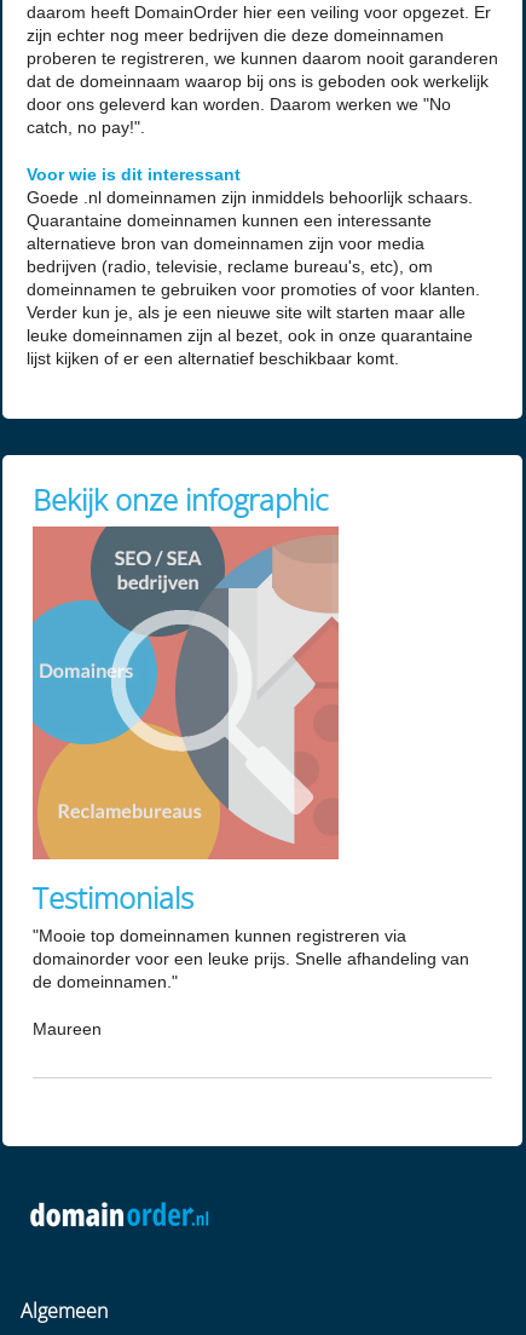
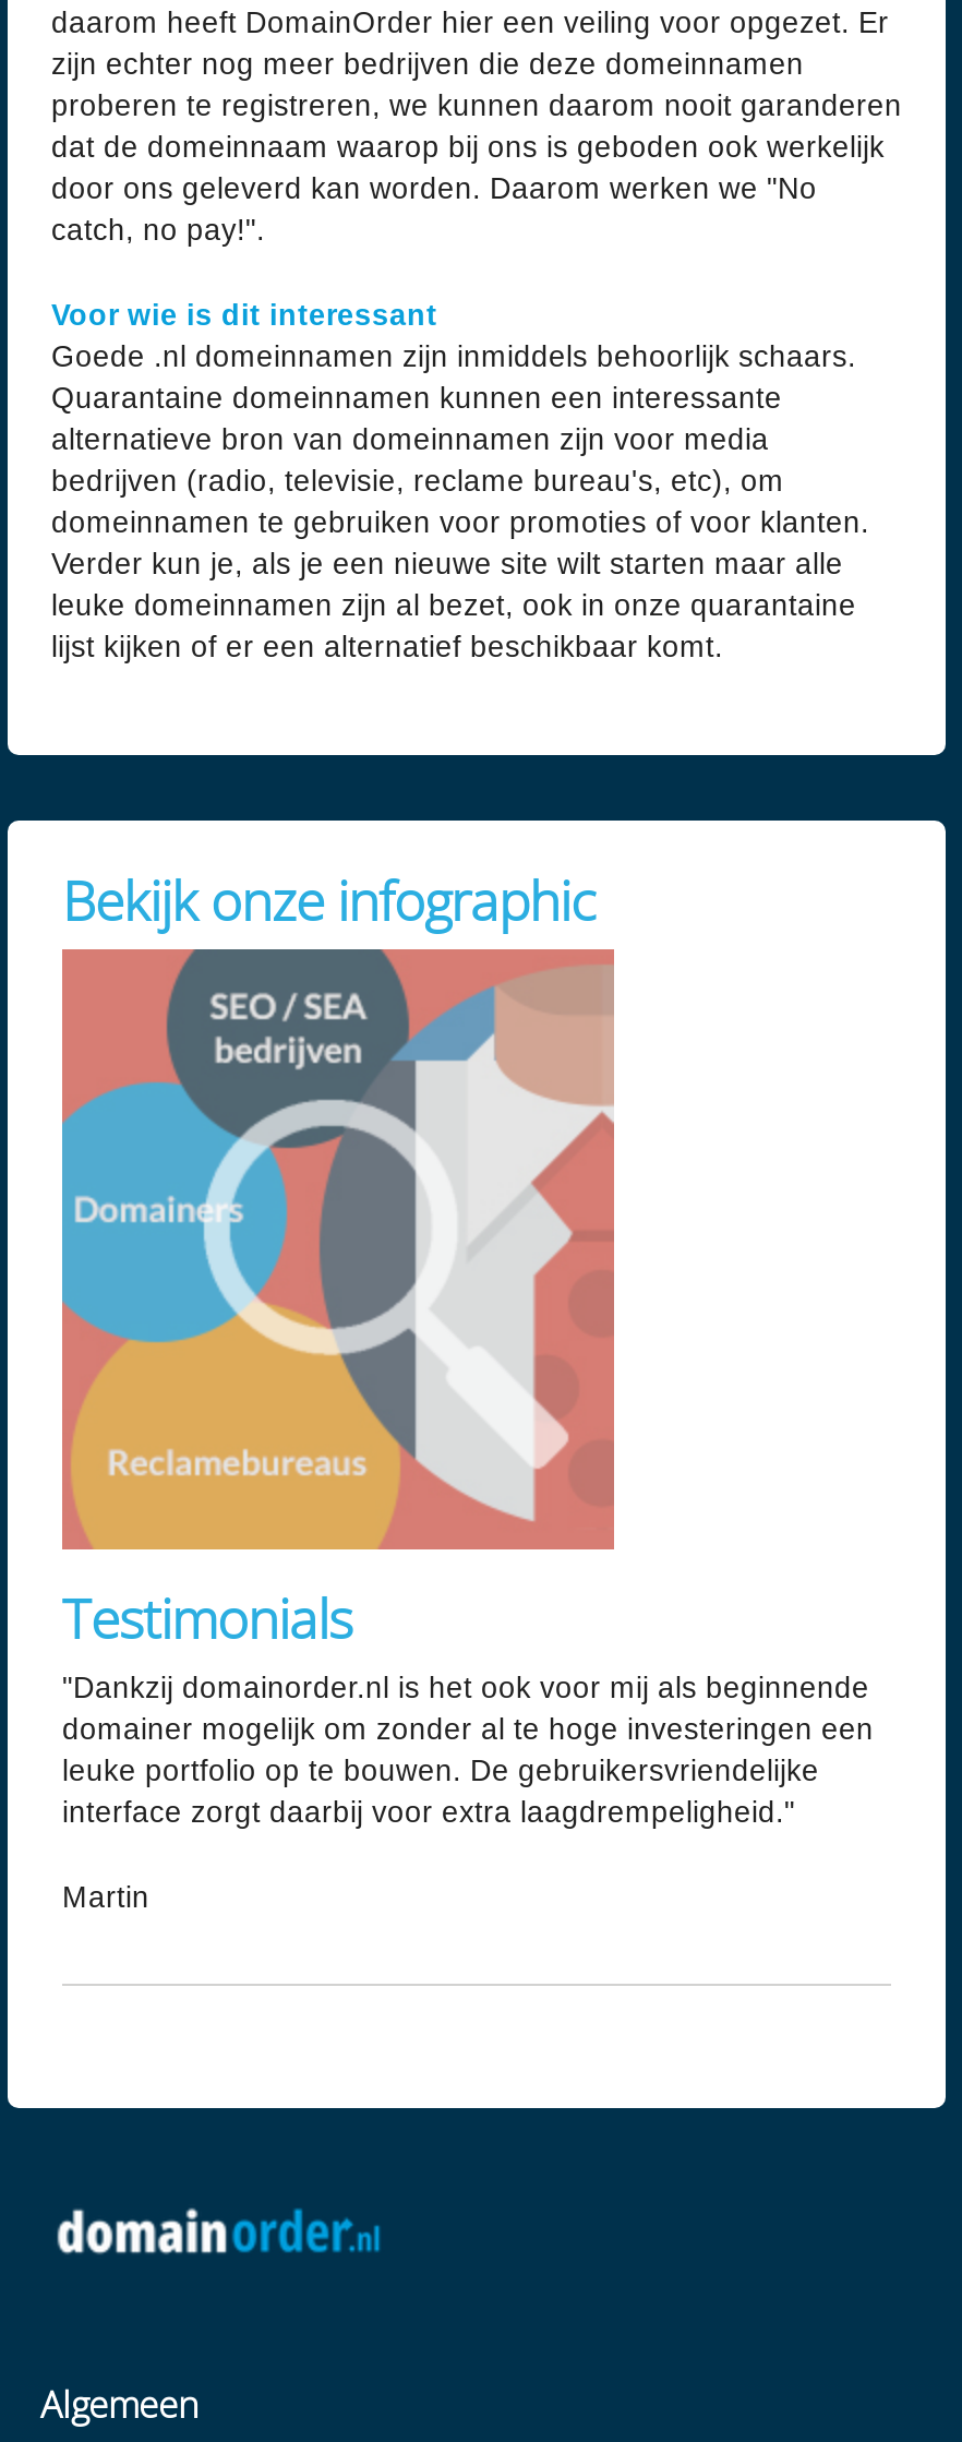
- "Mooie top domeinnamen kunnen registreren via
- domainorder voor een leuke prijs. Snelle afhandeling van
- de domeinnamen."
+ "Dankzij domainorder.nl is het ook voor mij als beginnende
+ domainer mogelijk om zonder al te hoge investeringen een
+ leuke portfolio op te bouwen. De gebruikersvriendelijke
+ interface zorgt daarbij voor extra laagdrempeligheid."

- Maureen
+ Martin
